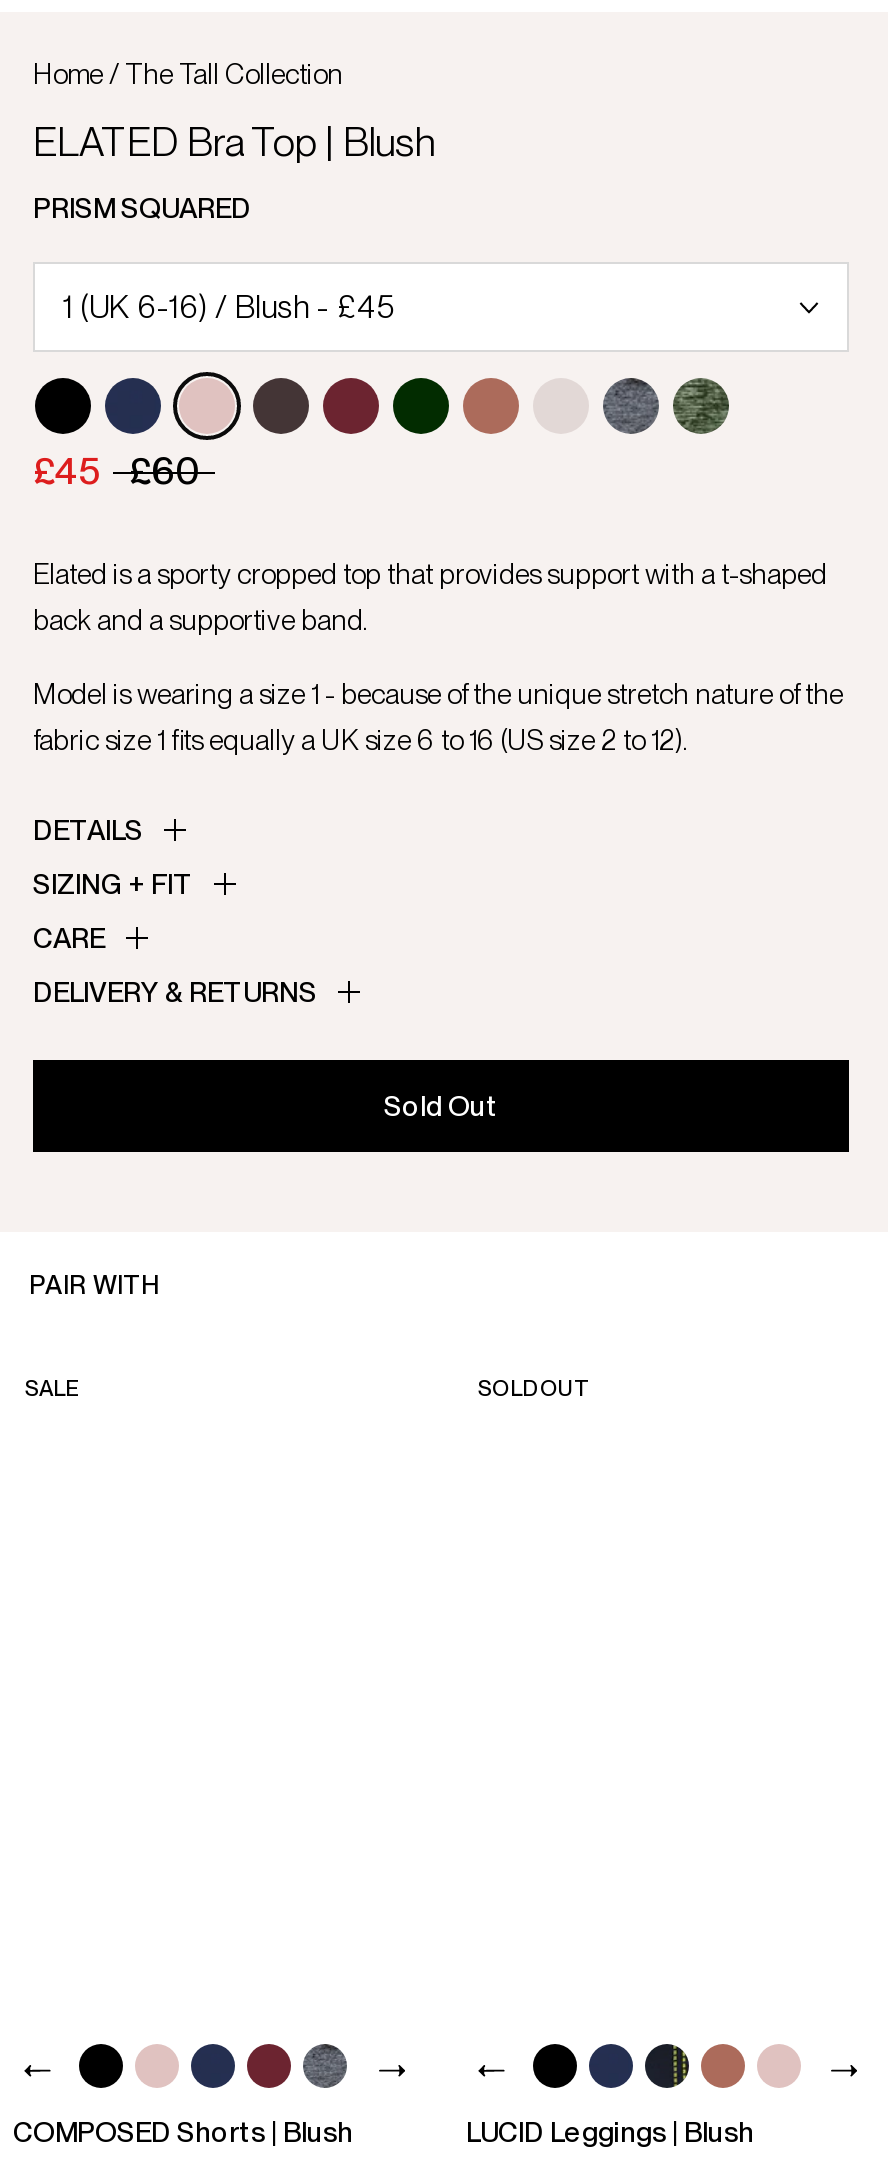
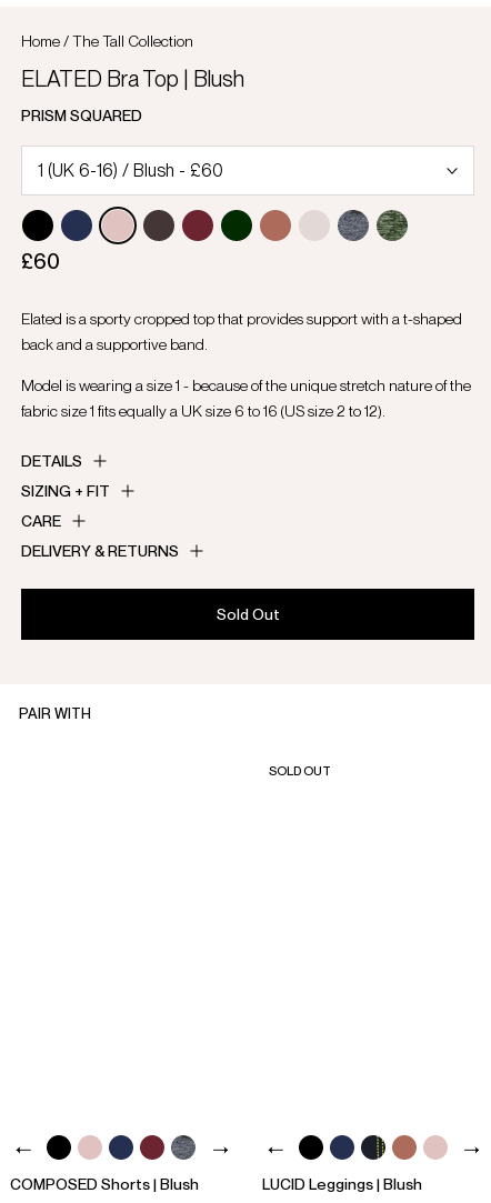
- £45

- SALE
